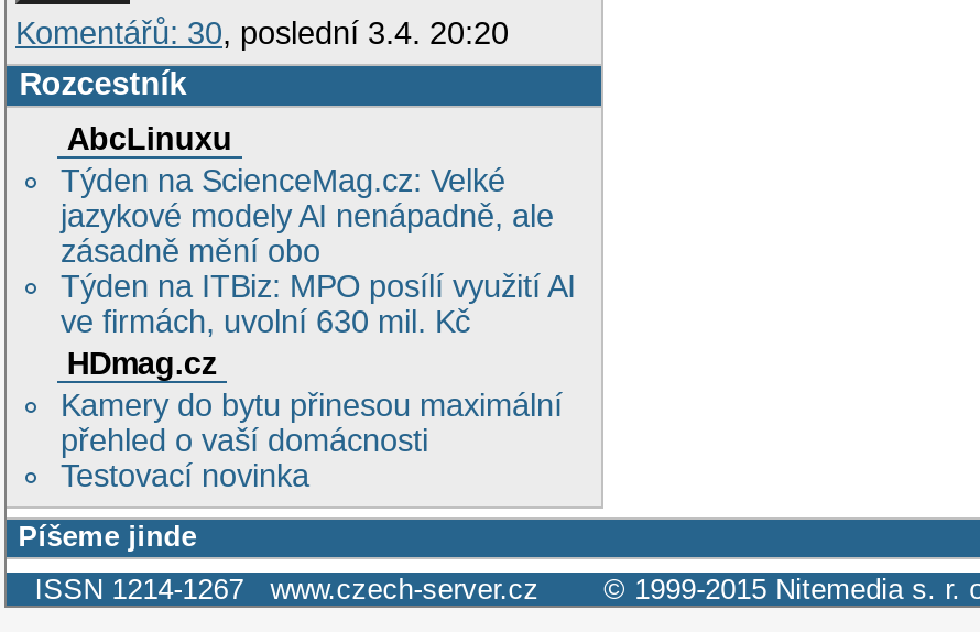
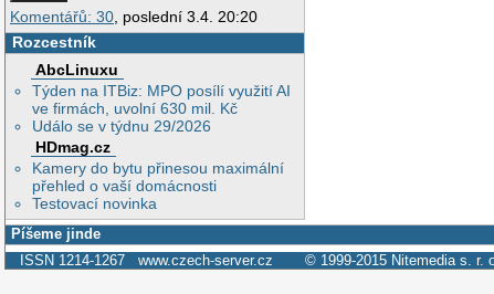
- Týden na ScienceMag.cz: Velké
- jazykové modely AI nenápadně, ale
- zásadně mění obo

moved up: Týden na ITBiz: MPO posílí využití AI | ve firmách, uvolní 630 mil. Kč

+ Událo se v týdnu 29/2026
